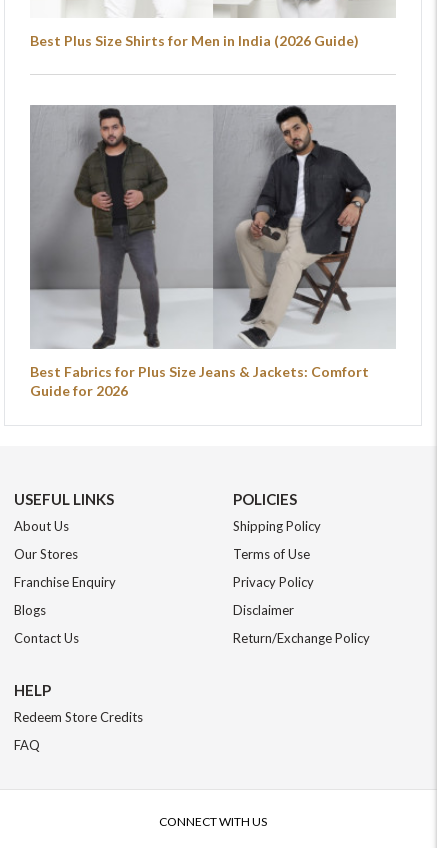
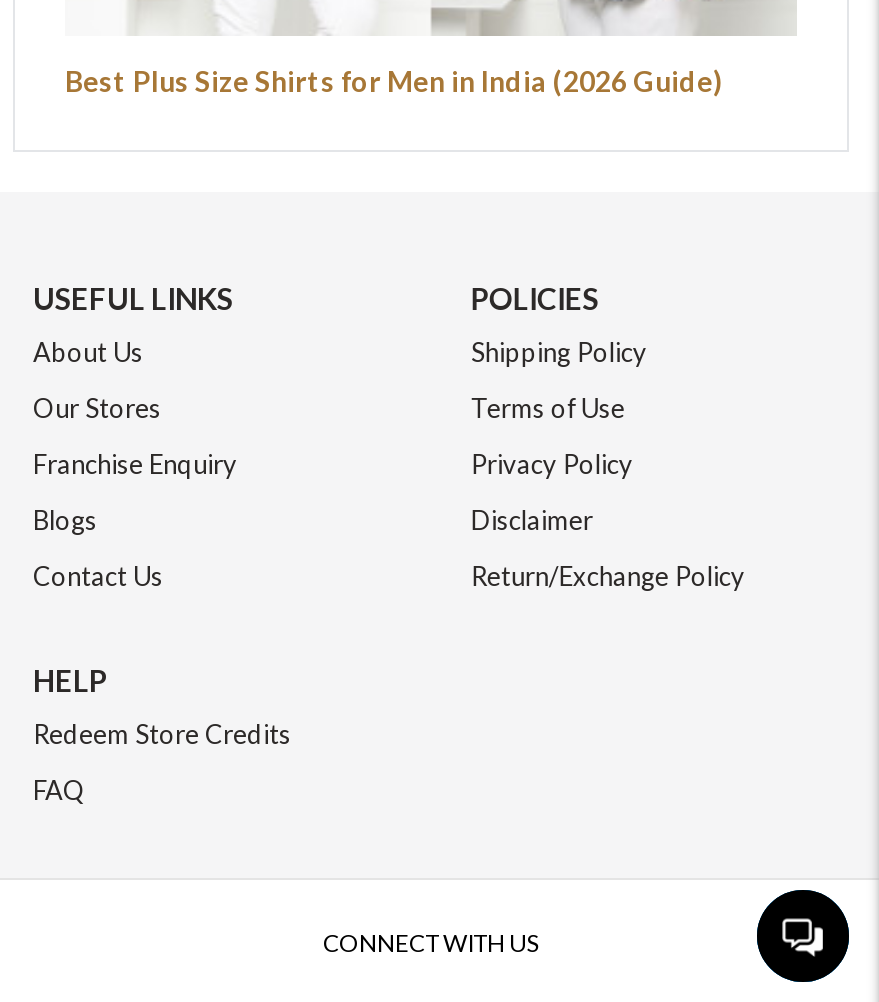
- [image]
- Best Fabrics for Plus Size Jeans & Jackets: Comfort
- Guide for 2026

+ [image]
